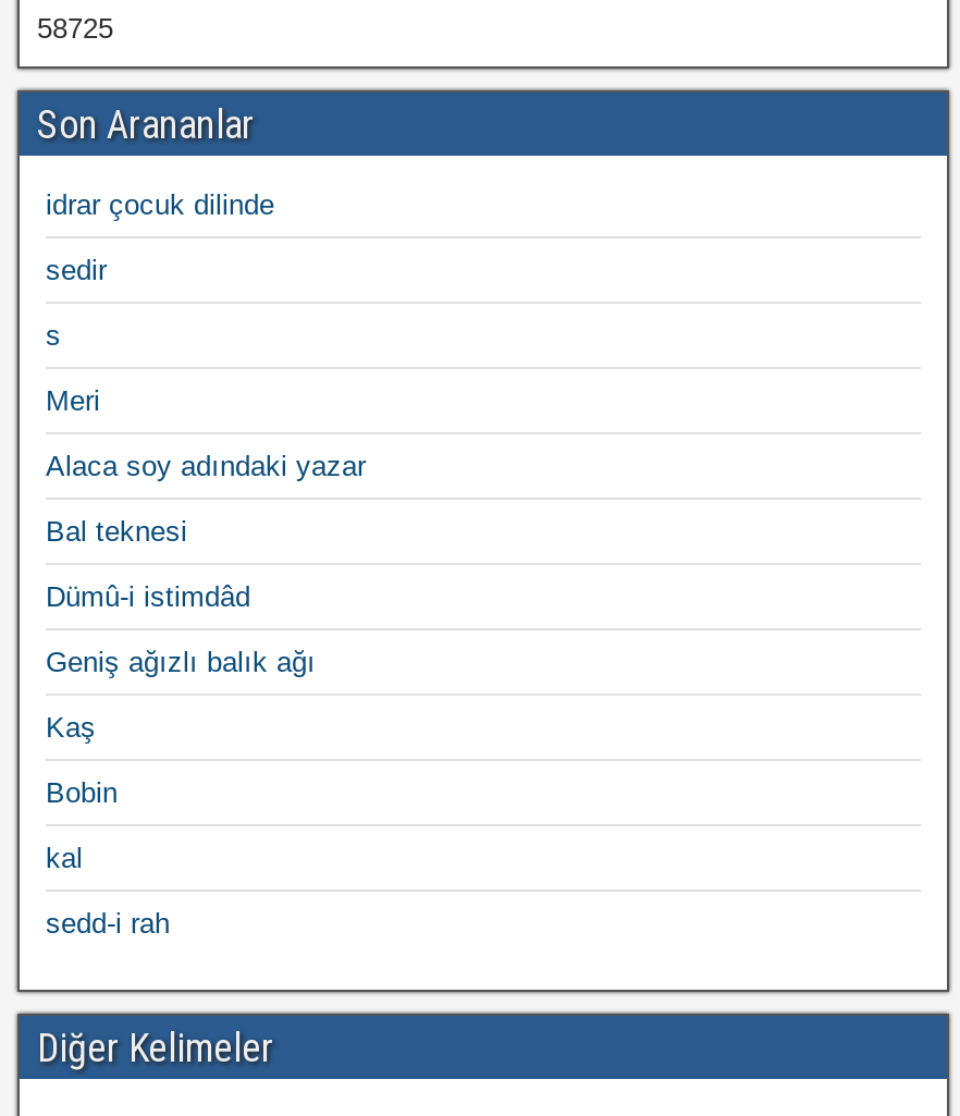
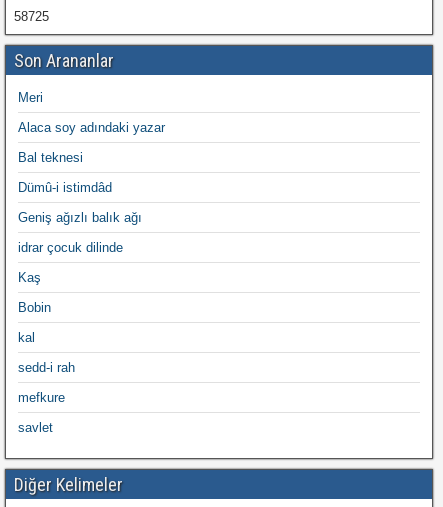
moved down: idrar çocuk dilinde

- sedir
- s

moved up: Meri | Alaca soy adındaki yazar | Bal teknesi | Dümû-i istimdâd | Geniş ağızlı balık ağı

moved up: Kaş | Bobin | kal | sedd-i rah

+ mefkure
+ savlet
